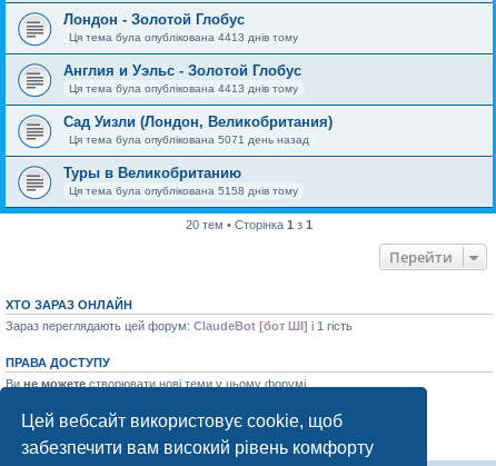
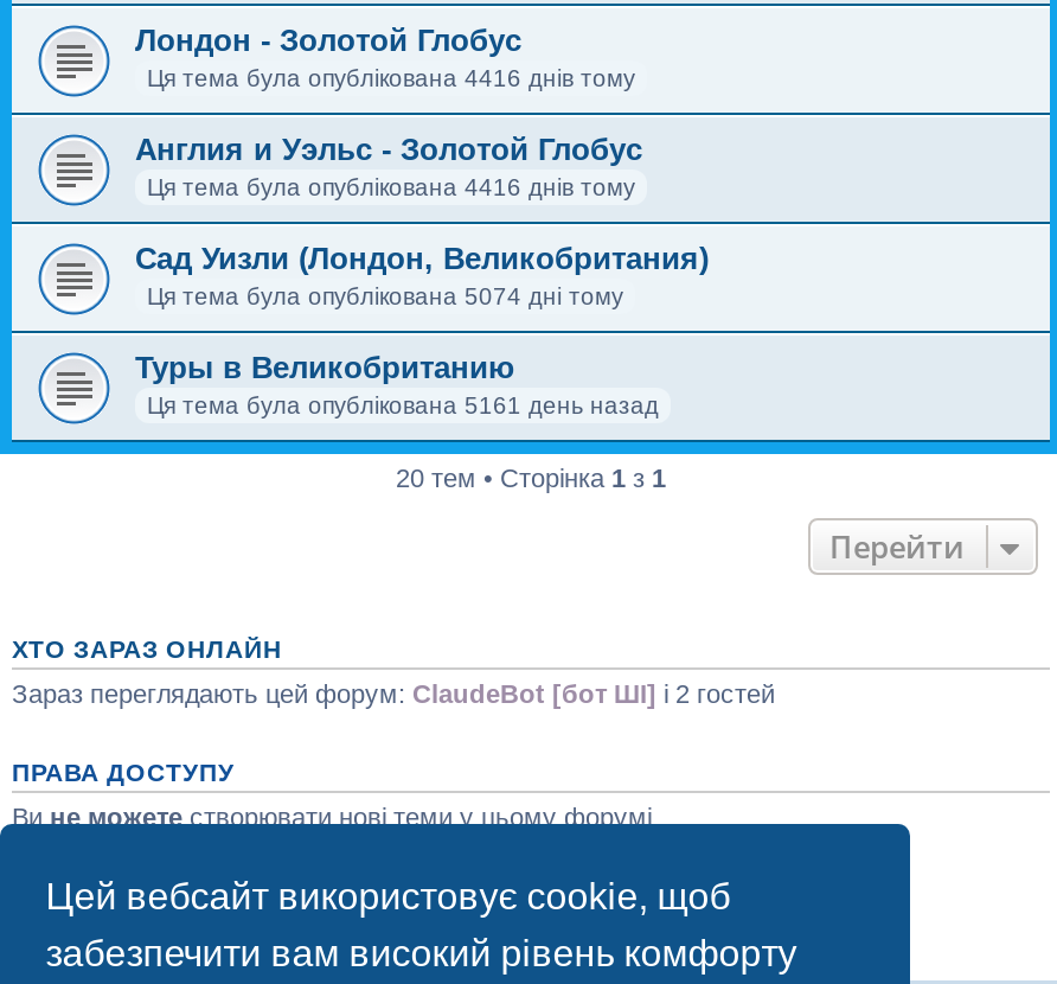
- Ця тема була опублікована 4413 днів тому
+ Ця тема була опублікована 4416 днів тому

- Ця тема була опублікована 4413 днів тому
+ Ця тема була опублікована 4416 днів тому

- Ця тема була опублікована 5071 день назад
+ Ця тема була опублікована 5074 дні тому

- Ця тема була опублікована 5158 днів тому
+ Ця тема була опублікована 5161 день назад

- Зараз переглядають цей форум: ClaudeBot [бот ШІ] і 1 гість
+ Зараз переглядають цей форум: ClaudeBot [бот ШІ] і 2 гостей
